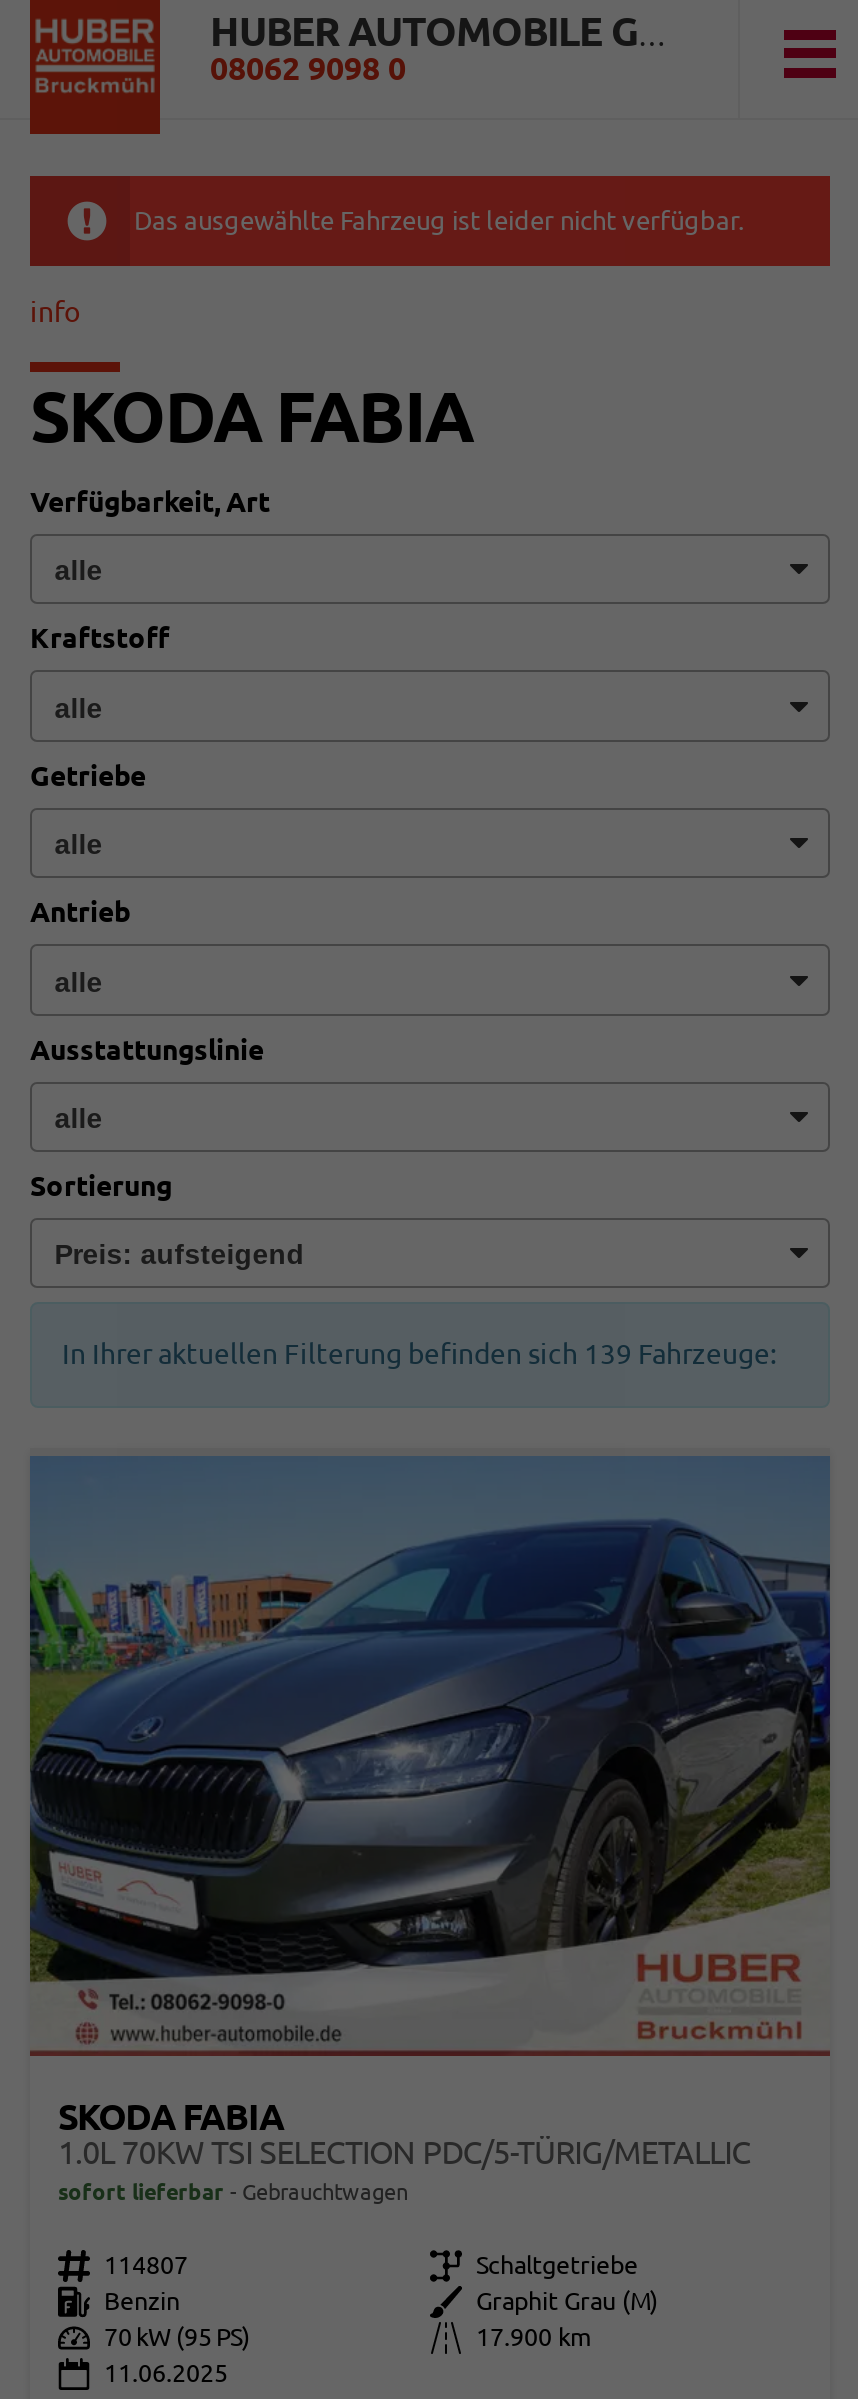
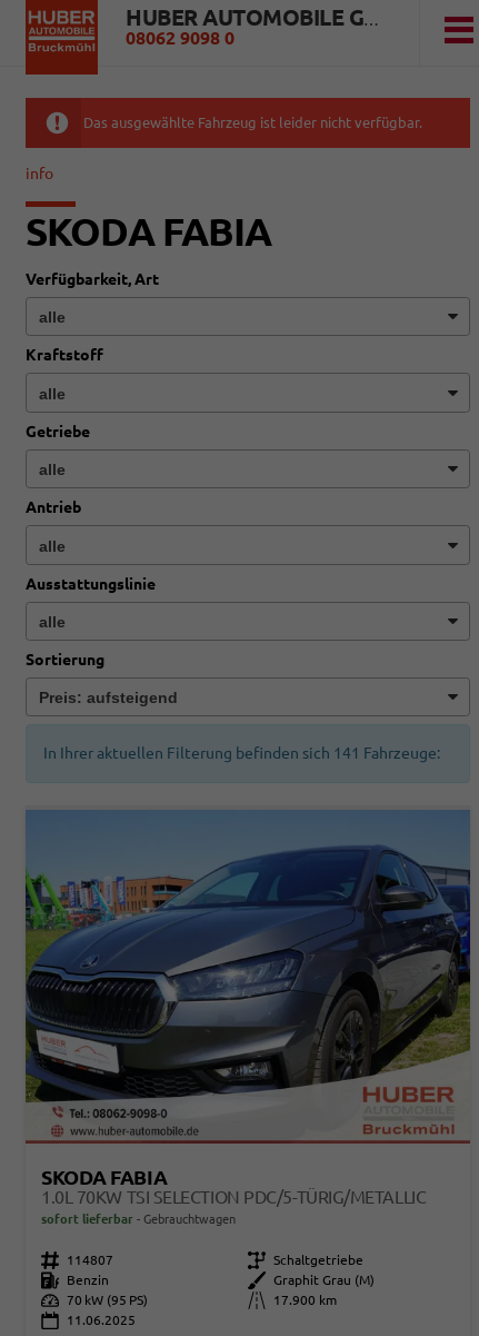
- In Ihrer aktuellen Filterung befinden sich 139 Fahrzeuge:
+ In Ihrer aktuellen Filterung befinden sich 141 Fahrzeuge:
